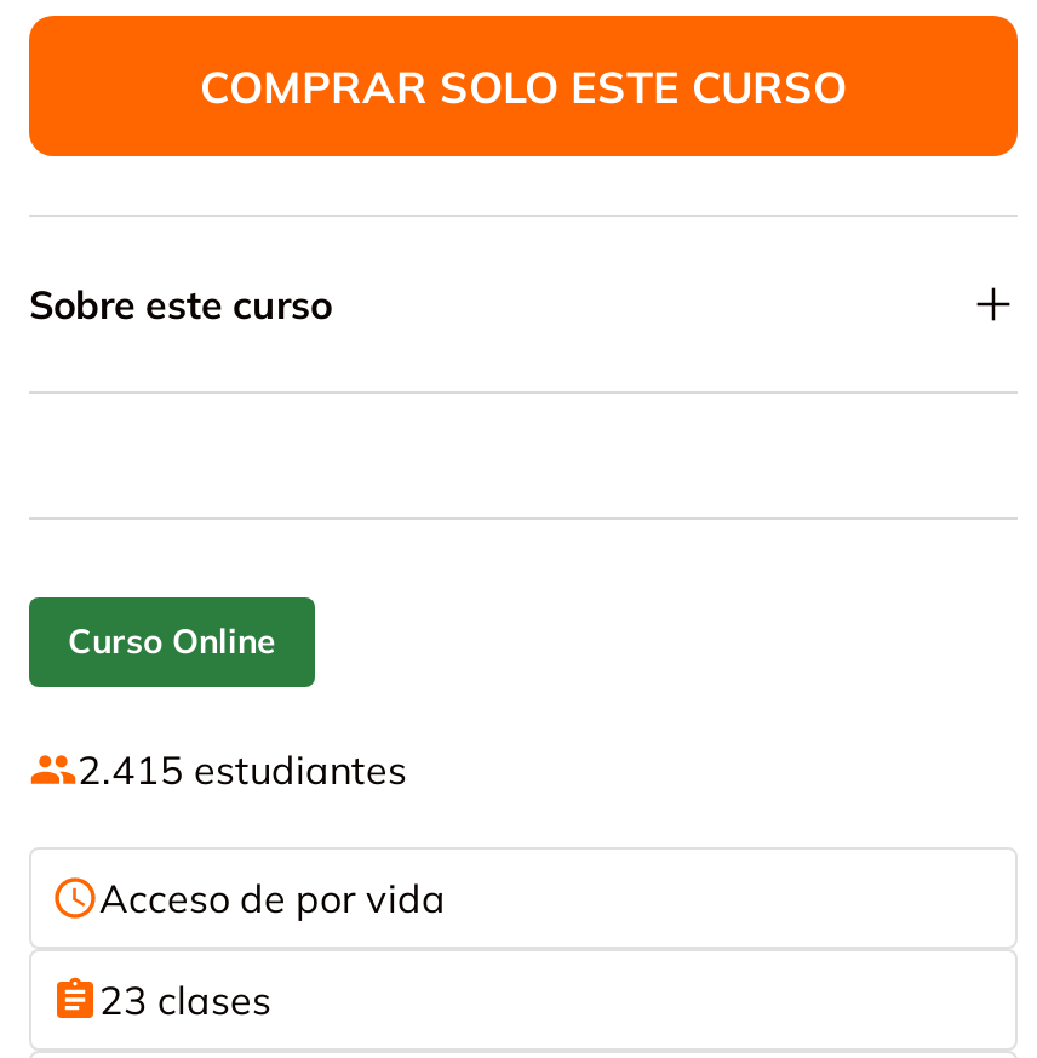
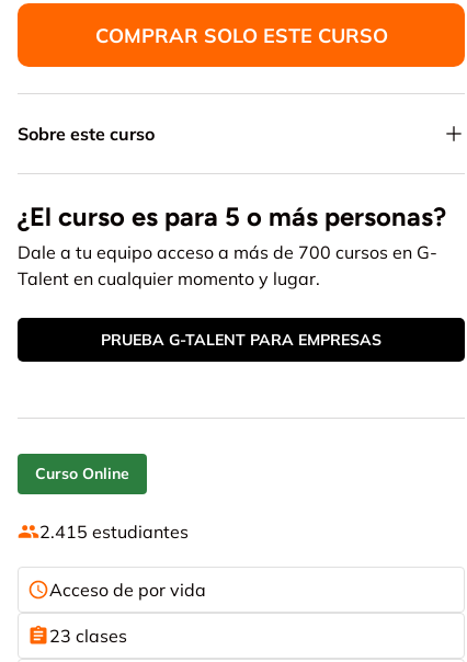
+ ¿El curso es para 5 o más personas?
+ Dale a tu equipo acceso a más de 700 cursos en G-
+ Talent en cualquier momento y lugar.
+ PRUEBA G-TALENT PARA EMPRESAS
